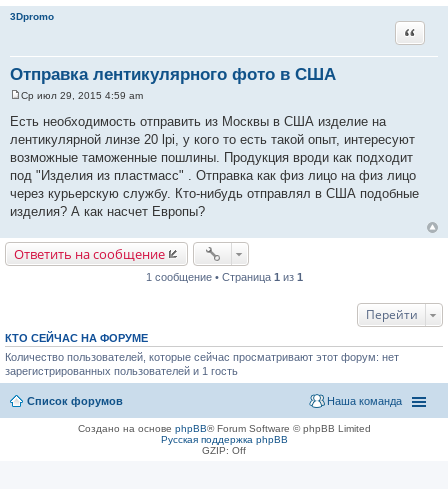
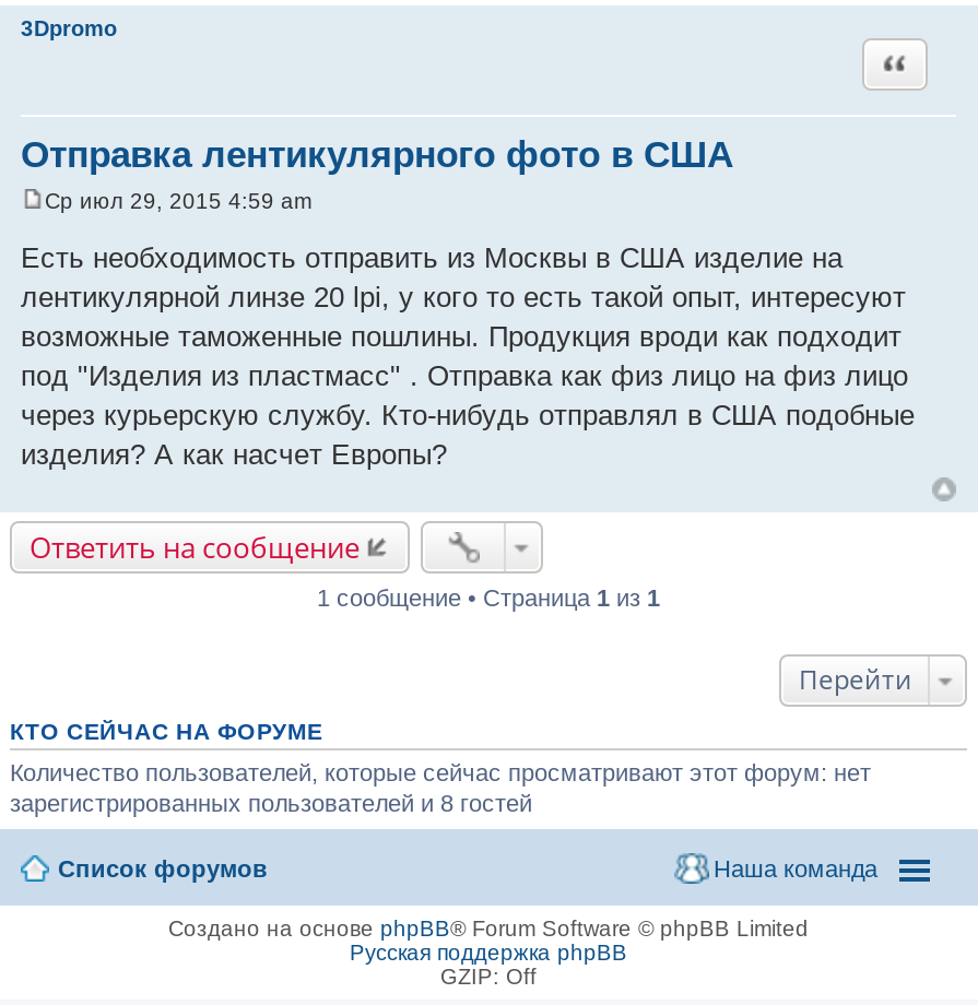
- зарегистрированных пользователей и 1 гость
+ зарегистрированных пользователей и 8 гостей
